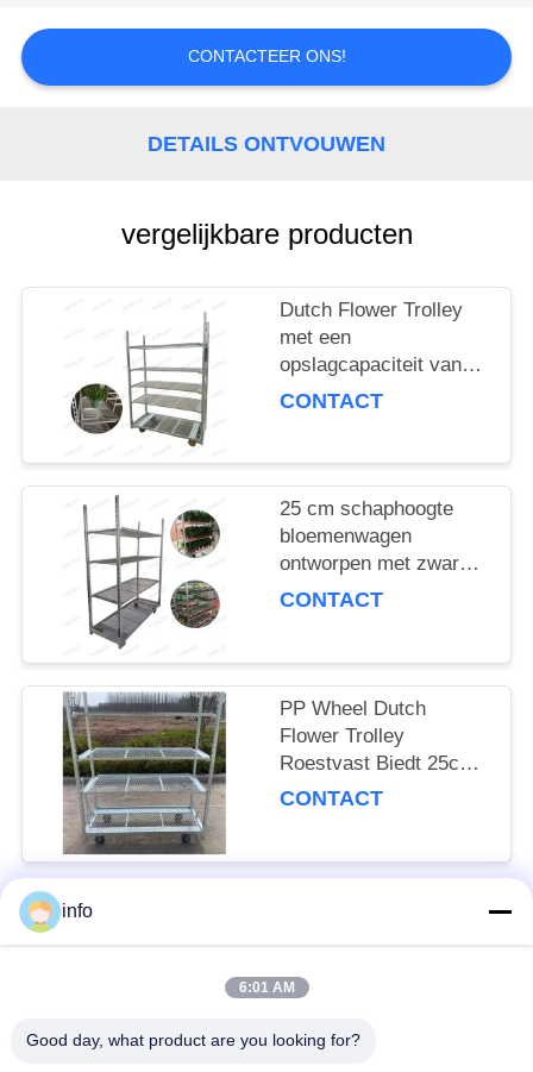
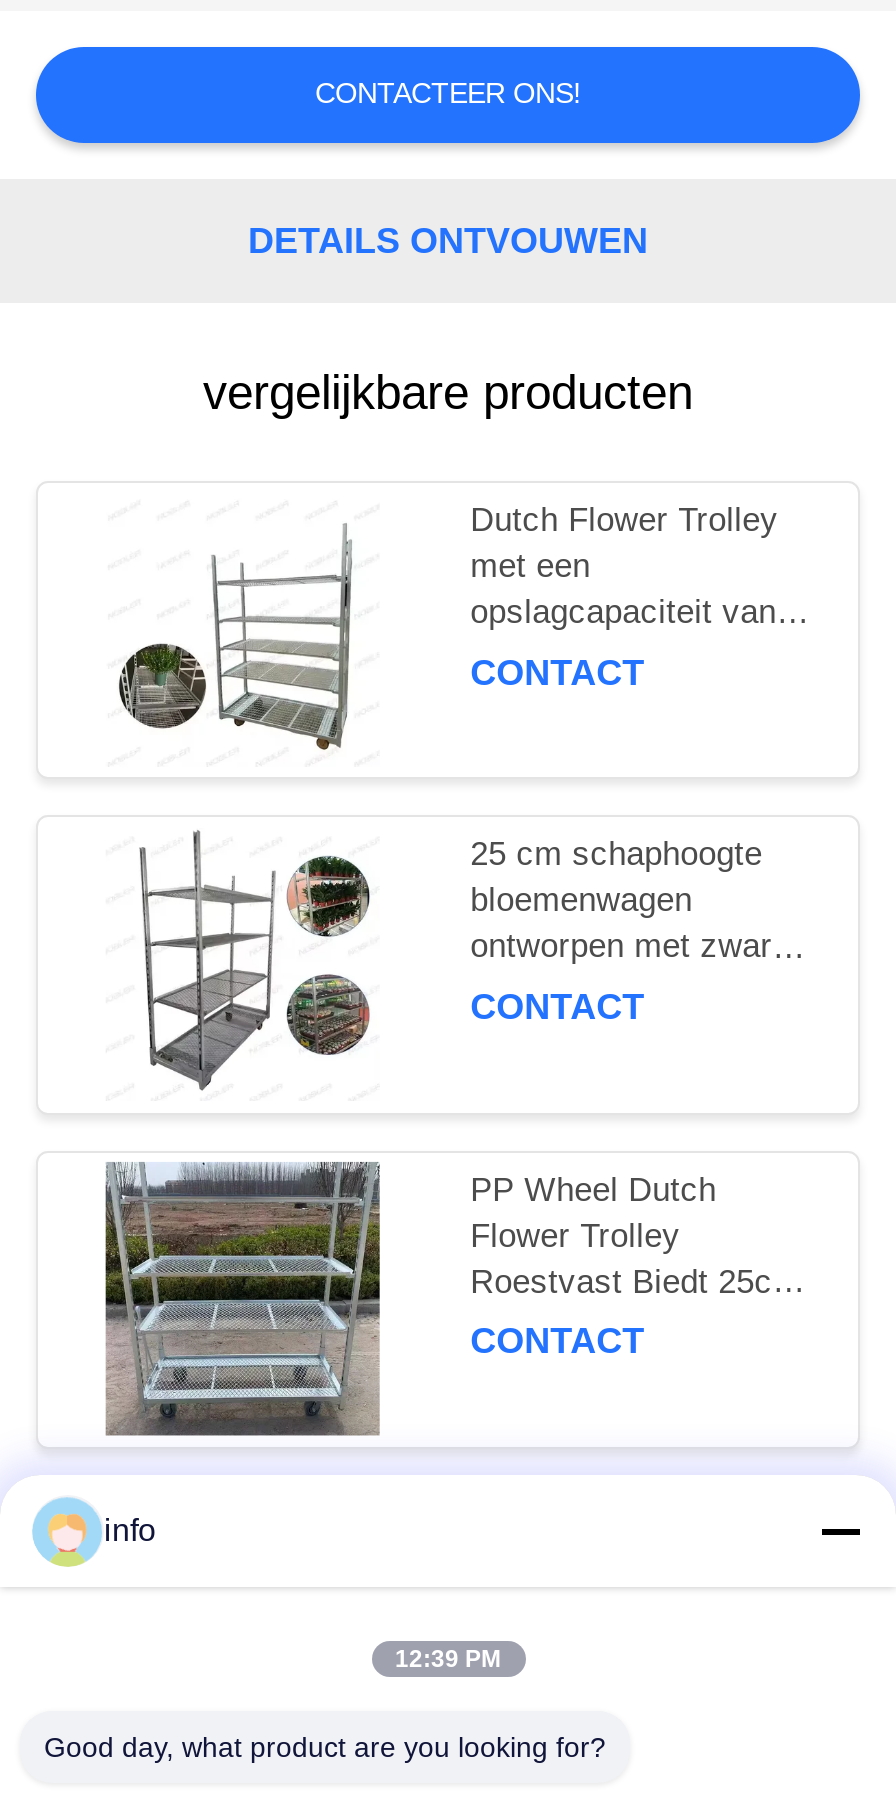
- 6:01 AM
+ 12:39 PM
